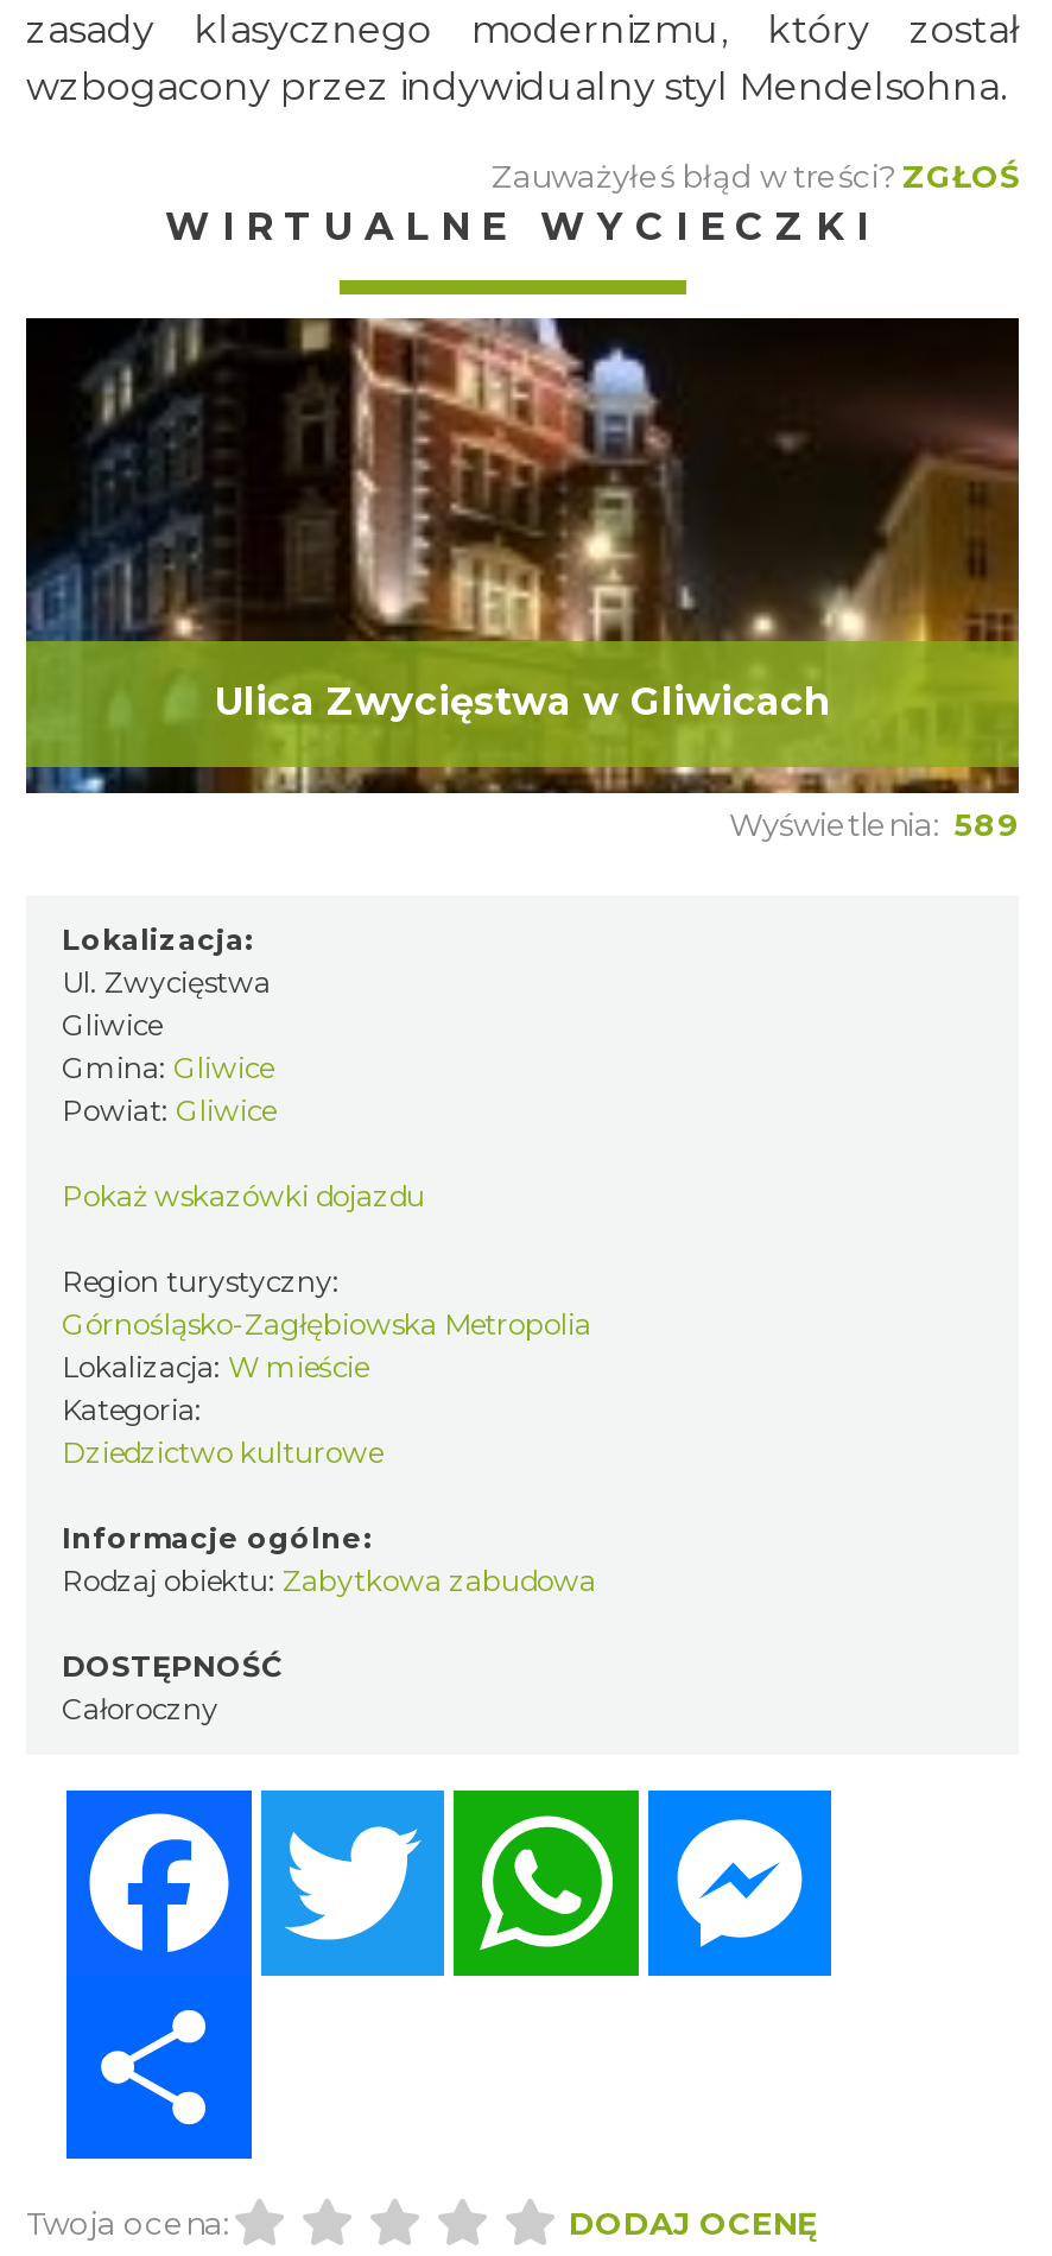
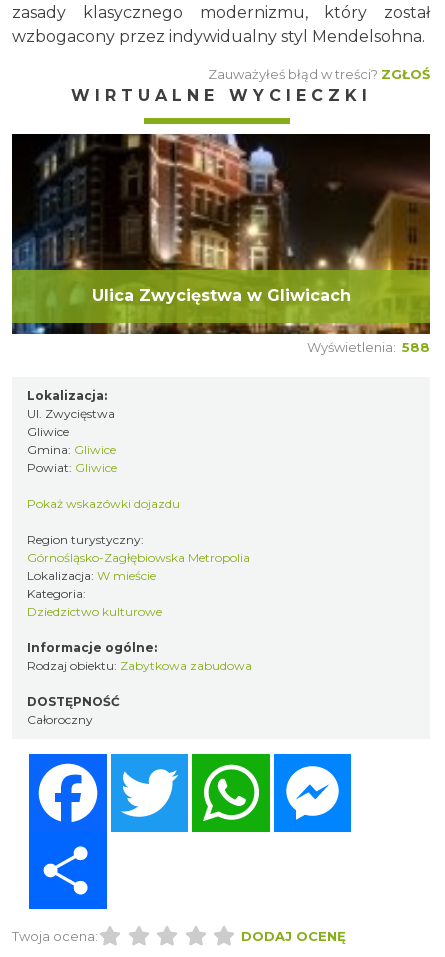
- Wyświetlenia: 589
+ Wyświetlenia: 588
